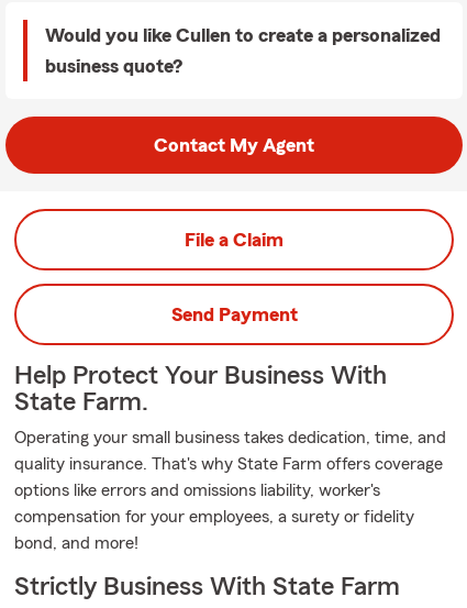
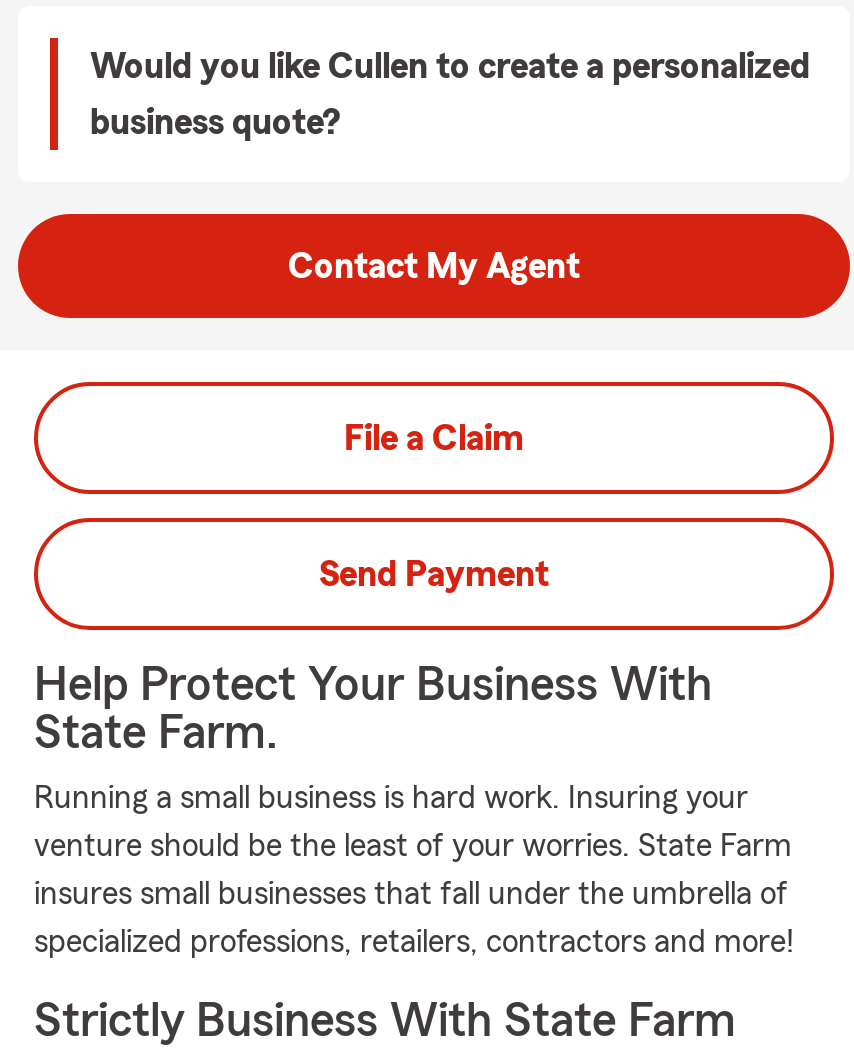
- Operating your small business takes dedication, time, and
- quality insurance. That's why State Farm offers coverage
- options like errors and omissions liability, worker's
- compensation for your employees, a surety or fidelity
- bond, and more!
+ Running a small business is hard work. Insuring your
+ venture should be the least of your worries. State Farm
+ insures small businesses that fall under the umbrella of
+ specialized professions, retailers, contractors and more!
